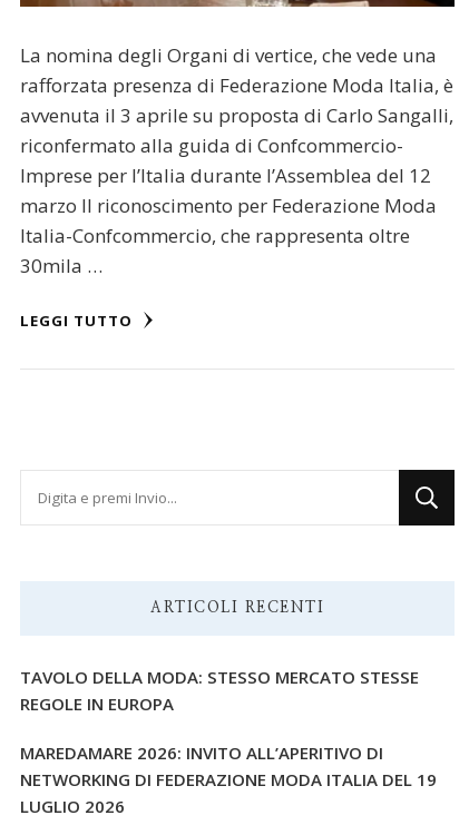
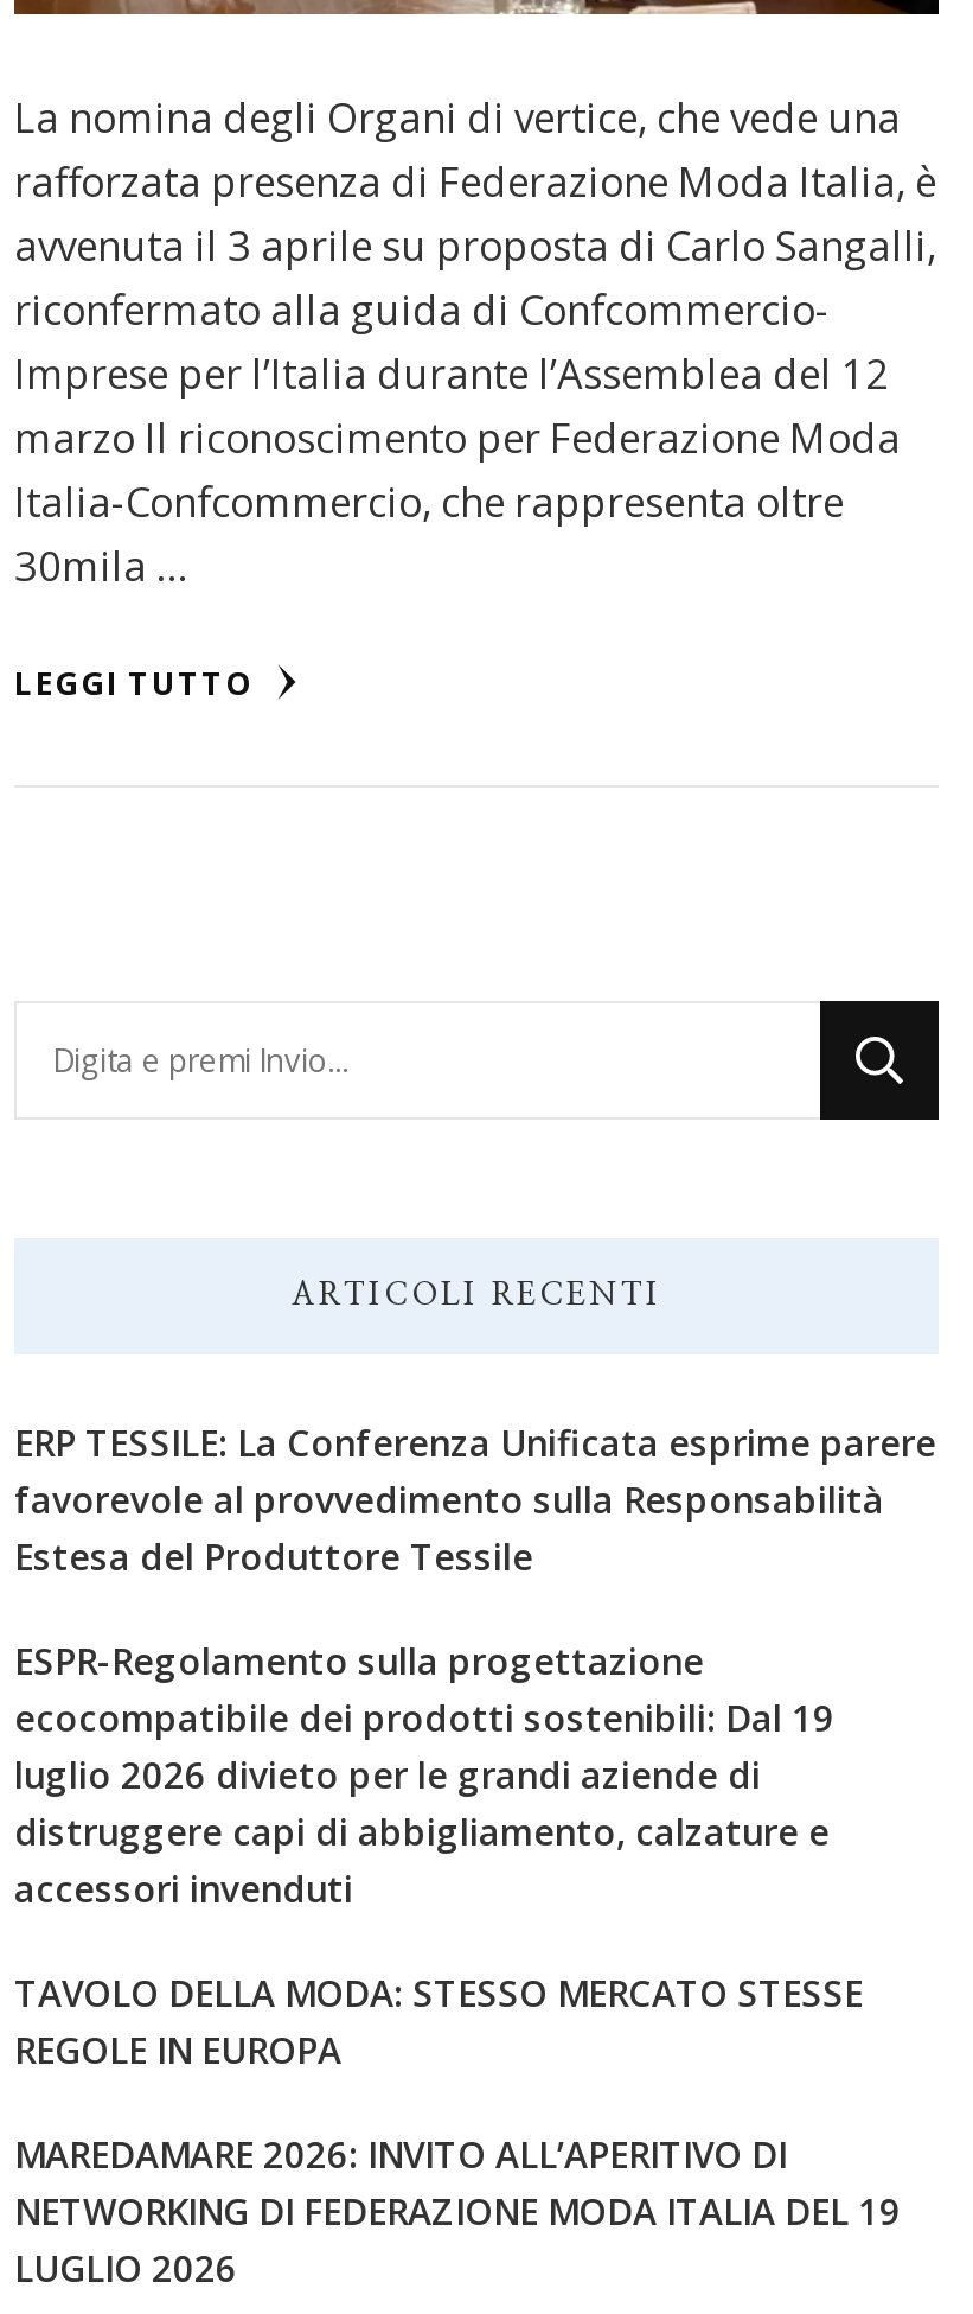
+ ERP TESSILE: La Conferenza Unificata esprime parere
+ favorevole al provvedimento sulla Responsabilità
+ Estesa del Produttore Tessile
+ ESPR-Regolamento sulla progettazione
+ ecocompatibile dei prodotti sostenibili: Dal 19
+ luglio 2026 divieto per le grandi aziende di
+ distruggere capi di abbigliamento, calzature e
+ accessori invenduti
